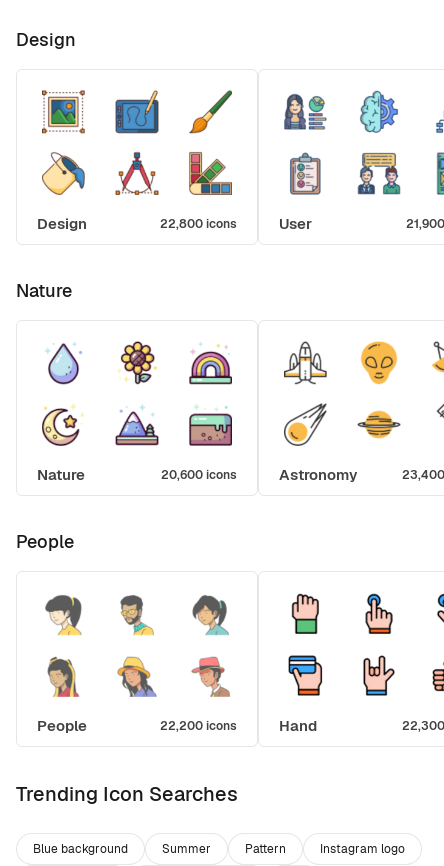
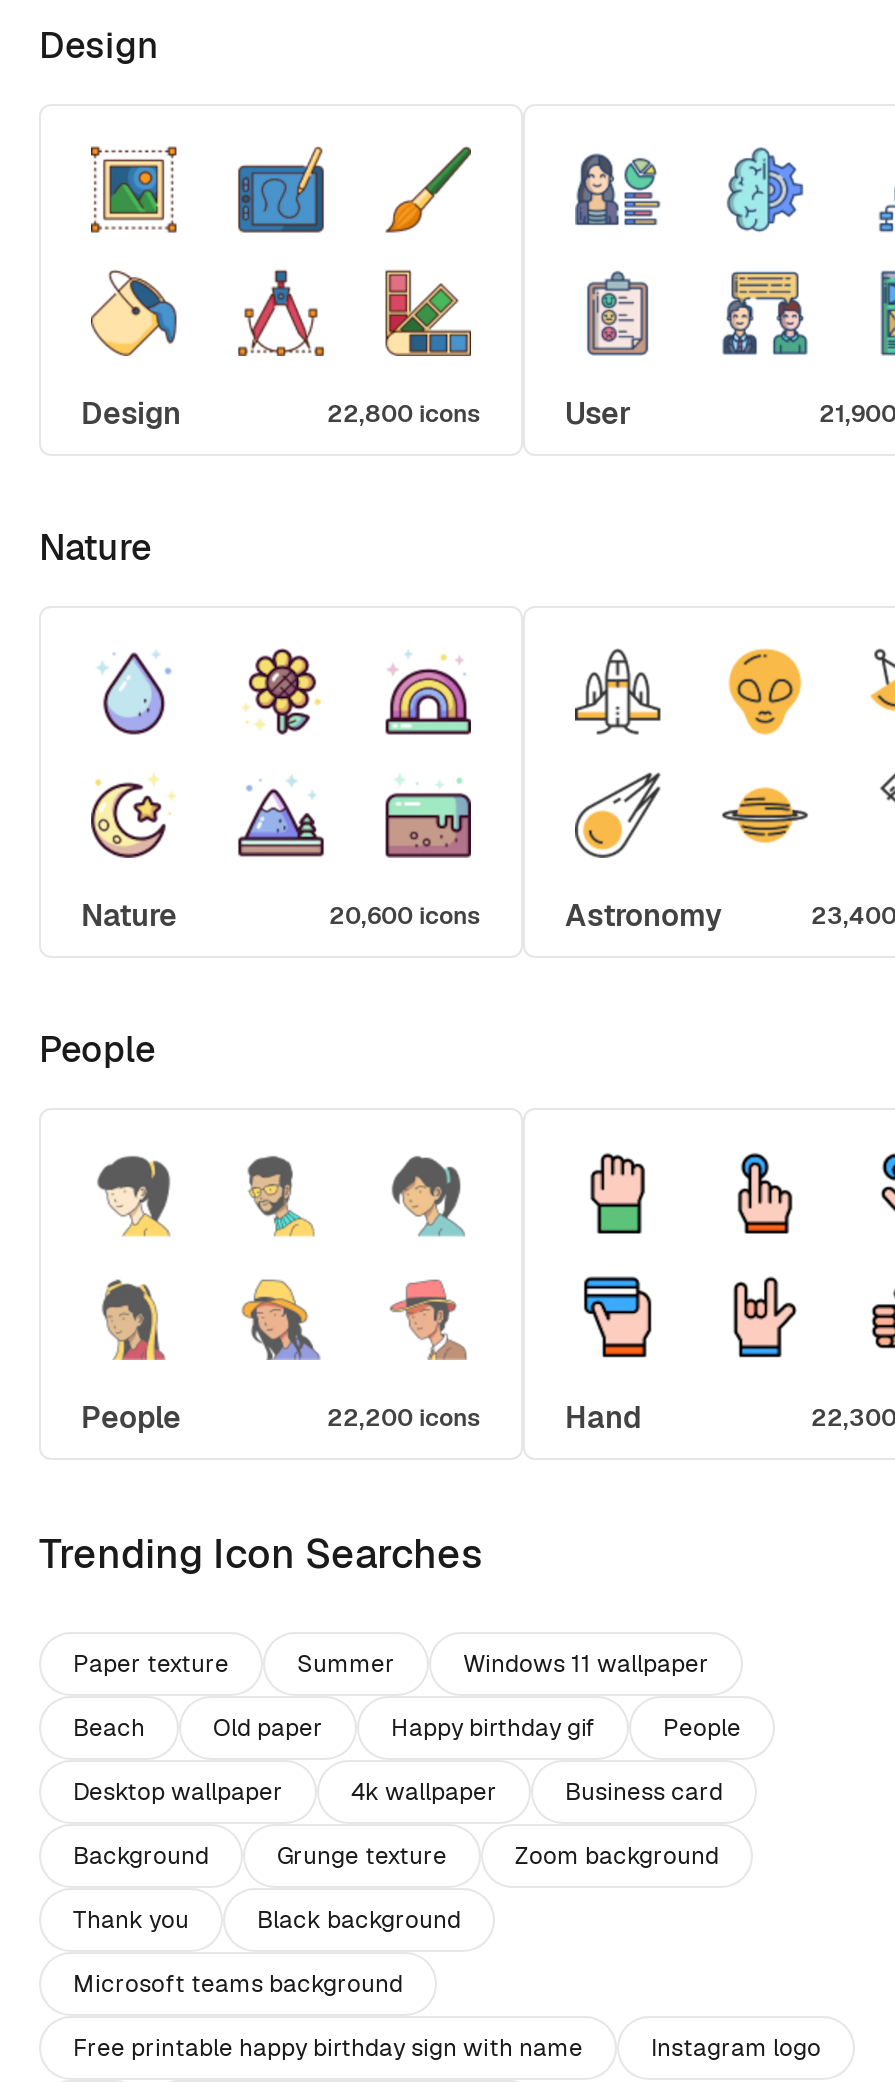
- Blue background
+ Paper texture

- Pattern
+ Windows 11 wallpaper
+ Beach
+ Old paper
+ Happy birthday gif
+ People
+ Desktop wallpaper
+ 4k wallpaper
+ Business card
+ Background
+ Grunge texture
+ Zoom background
+ Thank you
+ Black background
+ Microsoft teams background
+ Free printable happy birthday sign with name
